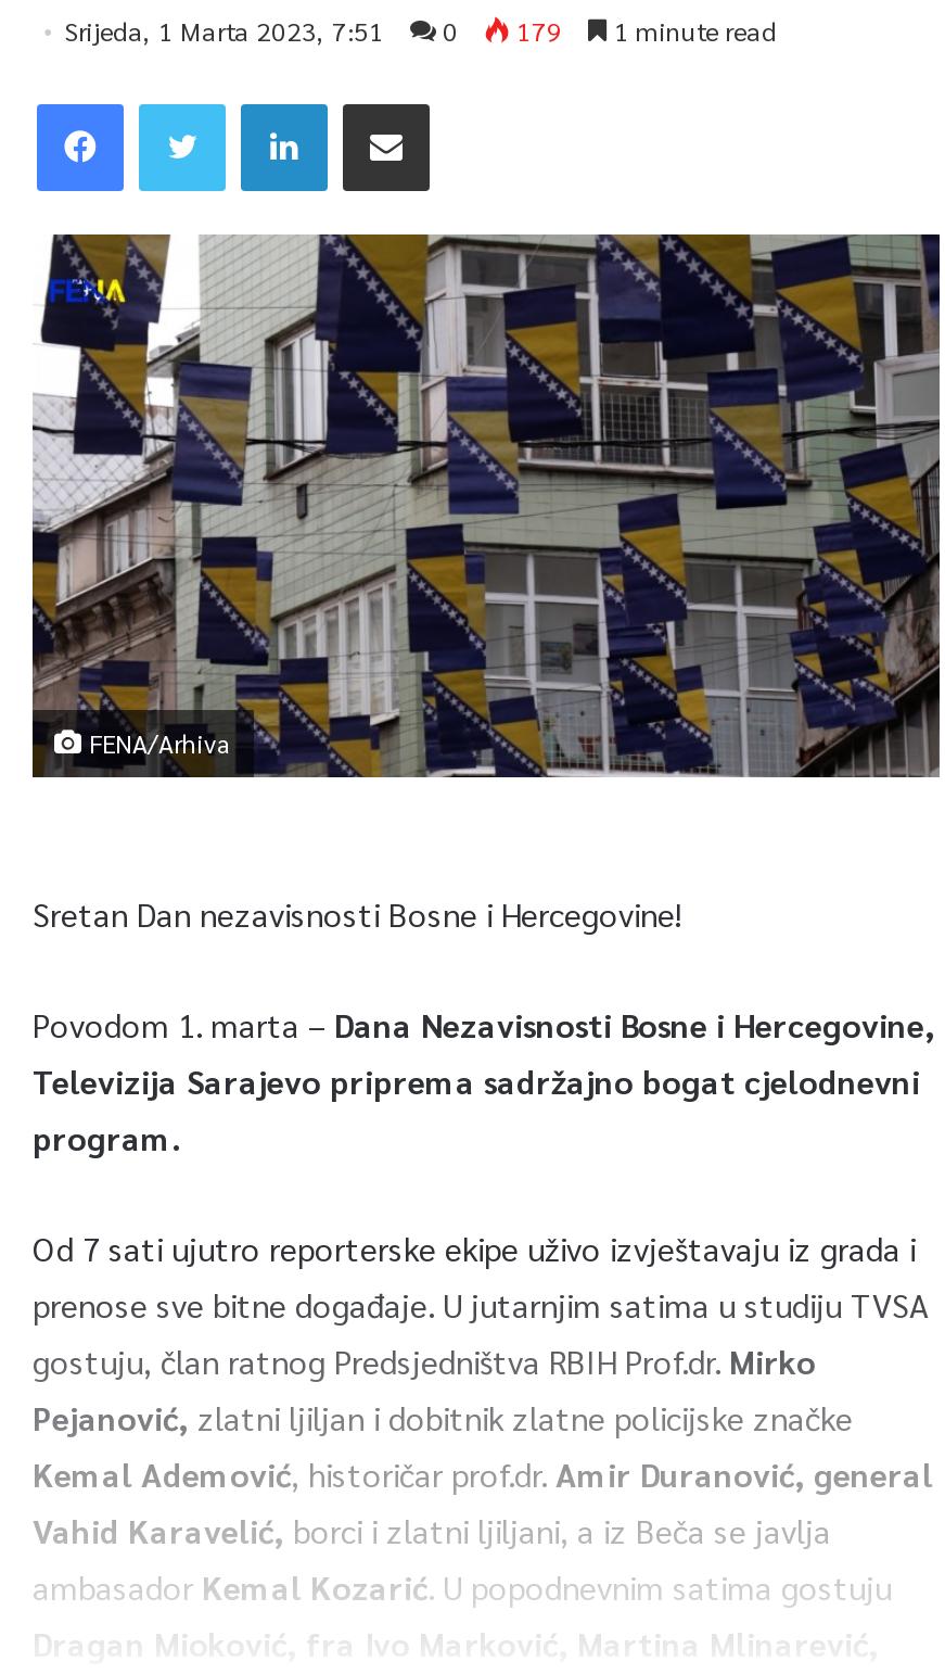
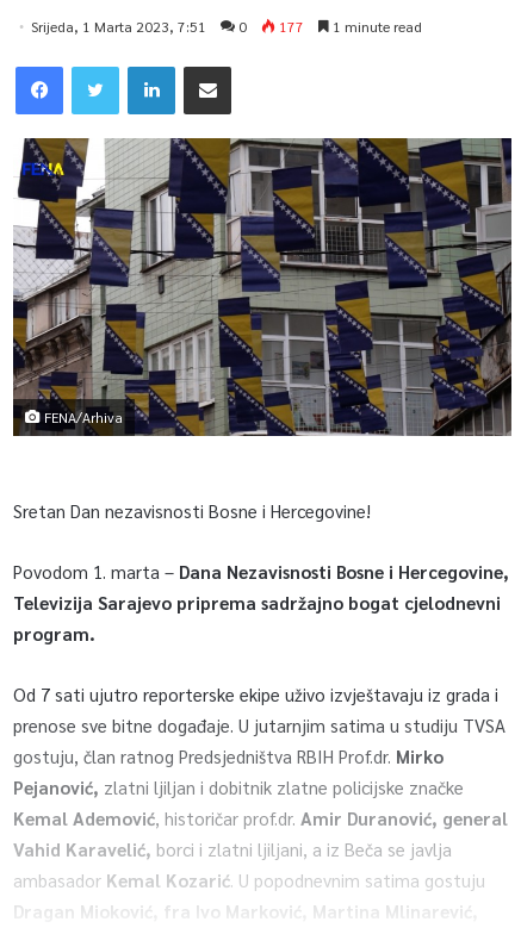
- Srijeda, 1 Marta 2023, 7:51 0 179 1 minute read
+ Srijeda, 1 Marta 2023, 7:51 0 177 1 minute read
